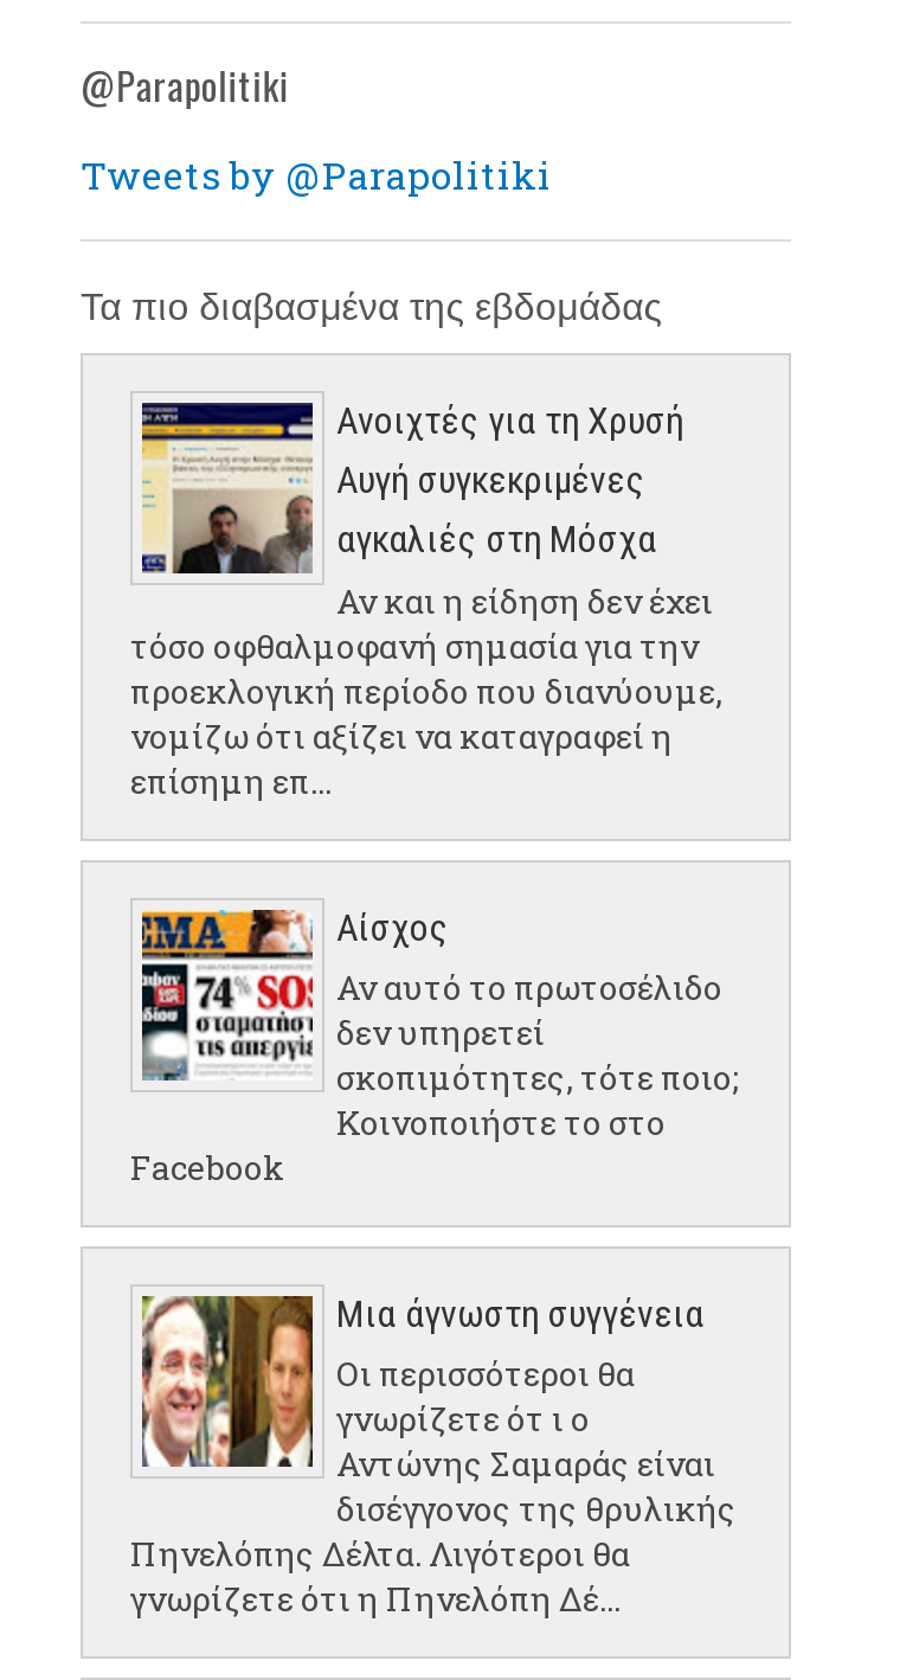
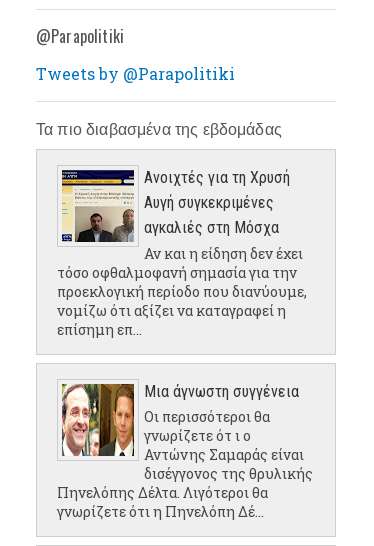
- [image]
- Αίσχος
- Αν αυτό το πρωτοσέλιδο
- δεν υπηρετεί
- σκοπιμότητες, τότε ποιο;
- Κοινοποιήστε το στο
- Facebook
